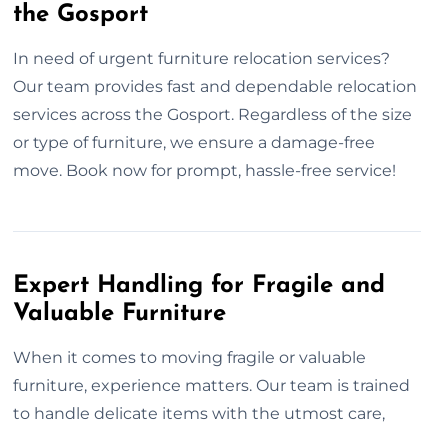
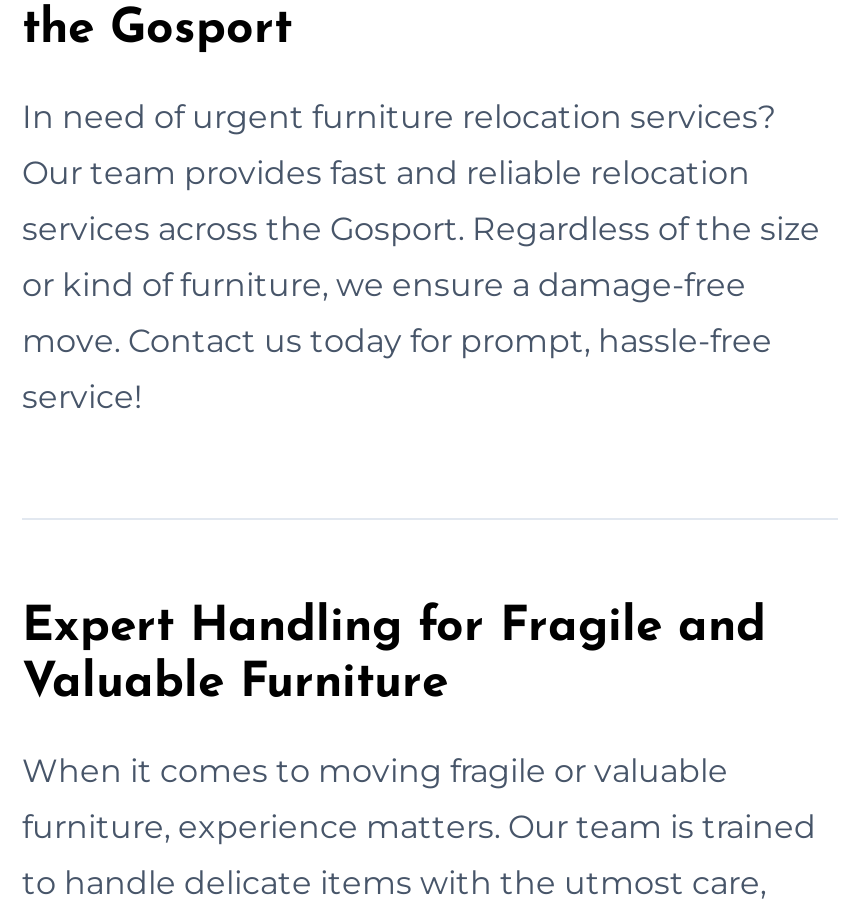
- Our team provides fast and dependable relocation
+ Our team provides fast and reliable relocation

- or type of furniture, we ensure a damage-free
- move. Book now for prompt, hassle-free service!
+ or kind of furniture, we ensure a damage-free
+ move. Contact us today for prompt, hassle-free
+ service!
